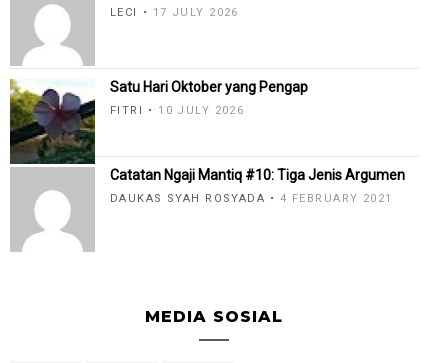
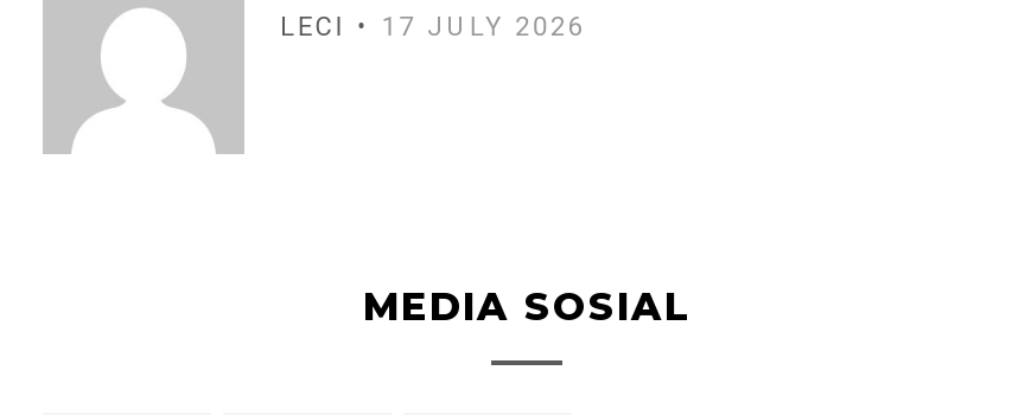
- [image]
- Satu Hari Oktober yang Pengap
- FITRI
- 10 JULY 2026

- Catatan Ngaji Mantiq #10: Tiga Jenis Argumen
- DAUKAS SYAH ROSYADA
- 4 FEBRUARY 2021
